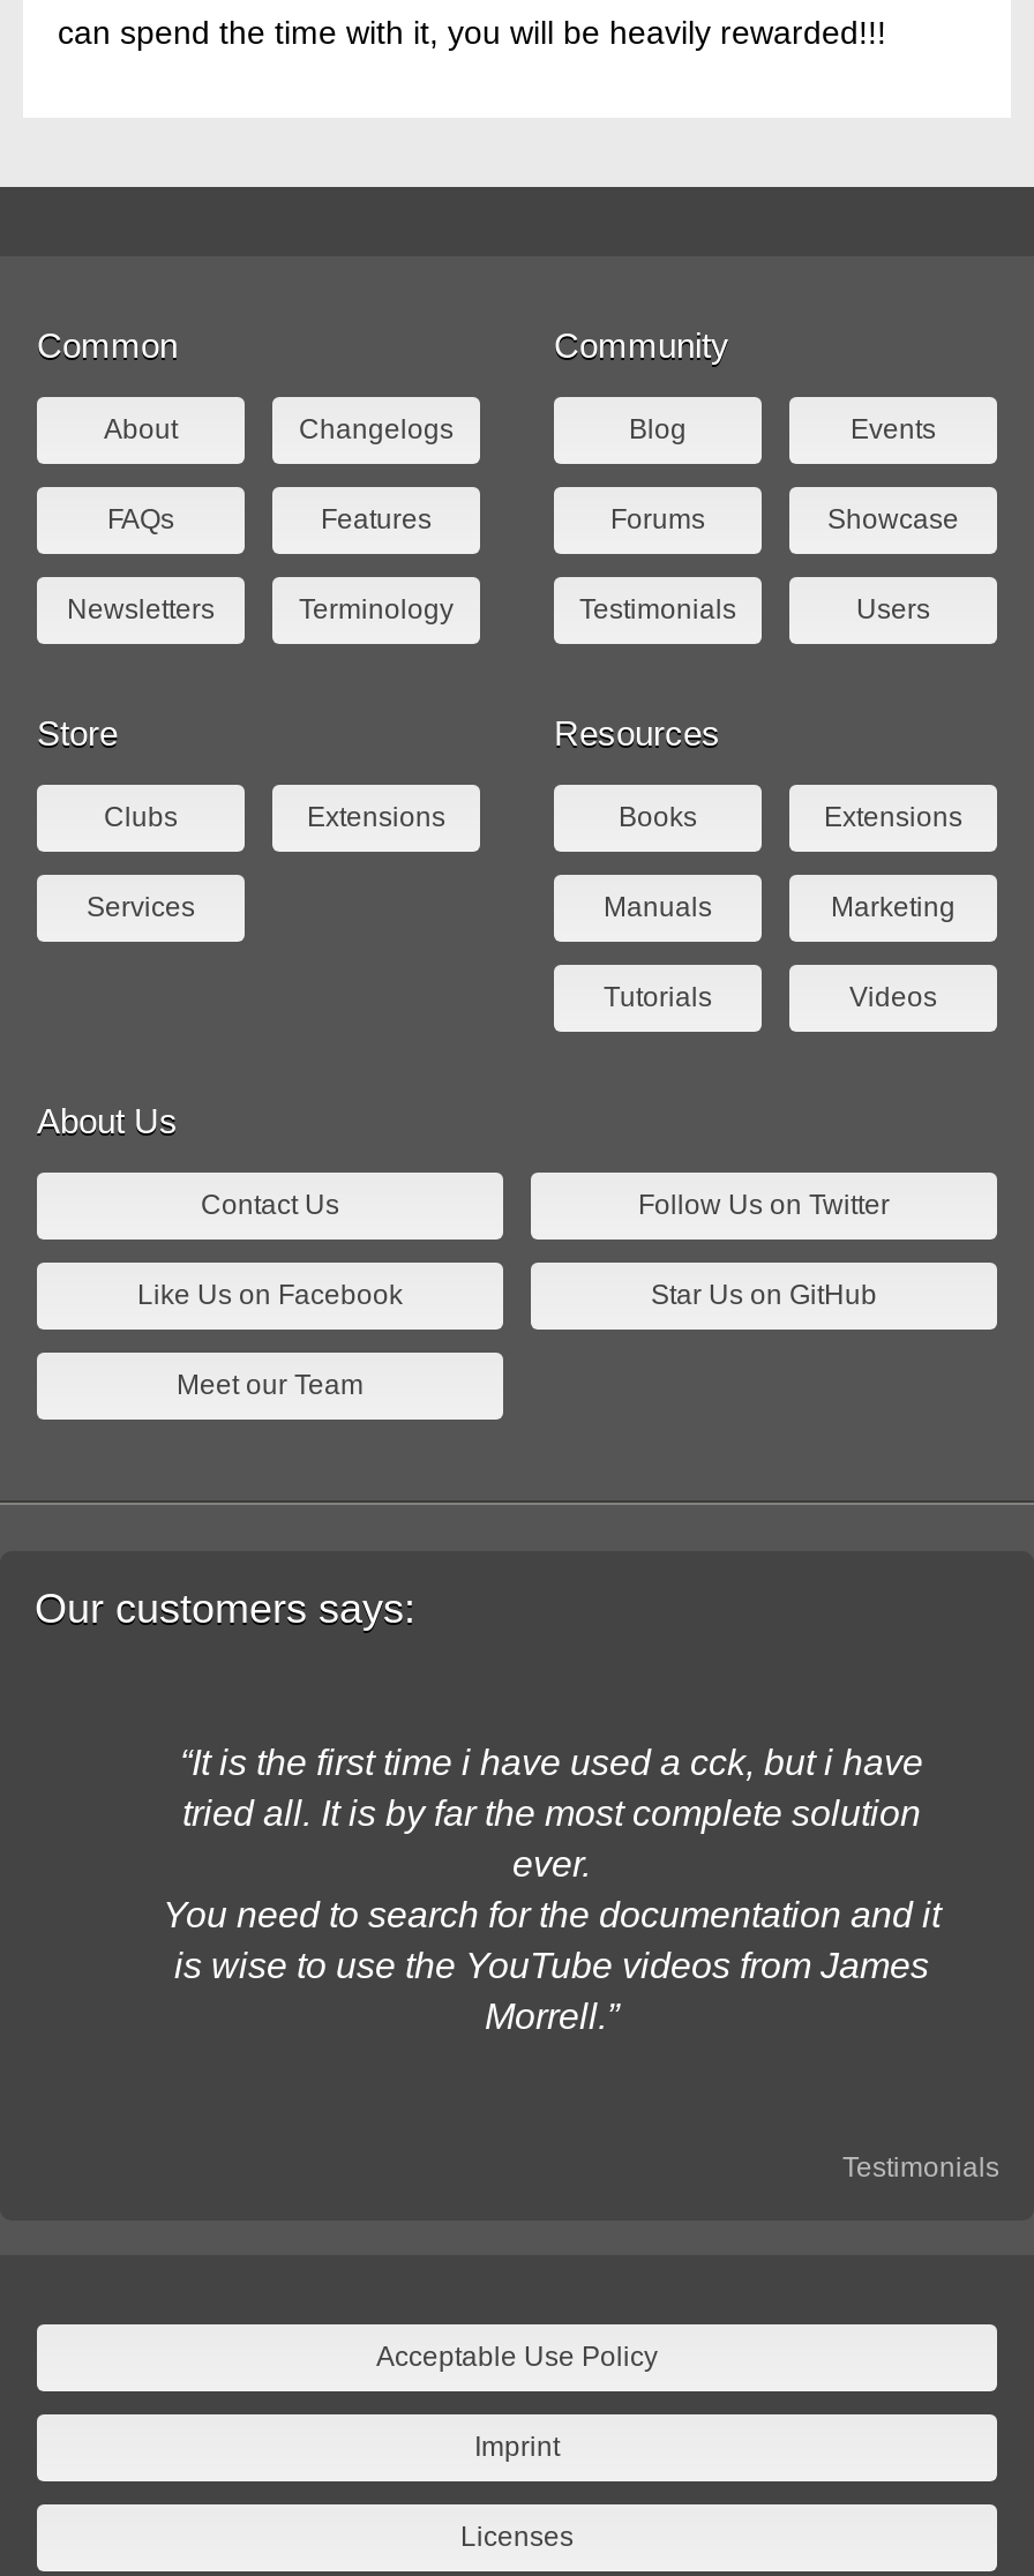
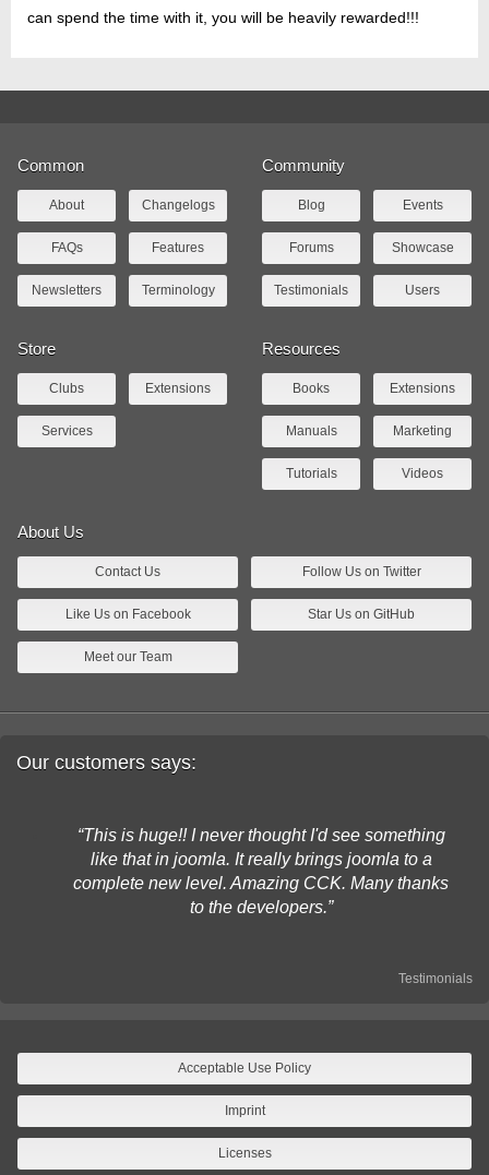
- It is the first time i have used a cck, but i have
- tried all. It is by far the most complete solution
- ever.
- You need to search for the documentation and it
- is wise to use the YouTube videos from James
- Morrell.
+ This is huge!! I never thought I'd see something
+ like that in joomla. It really brings joomla to a
+ complete new level. Amazing CCK. Many thanks
+ to the developers.
